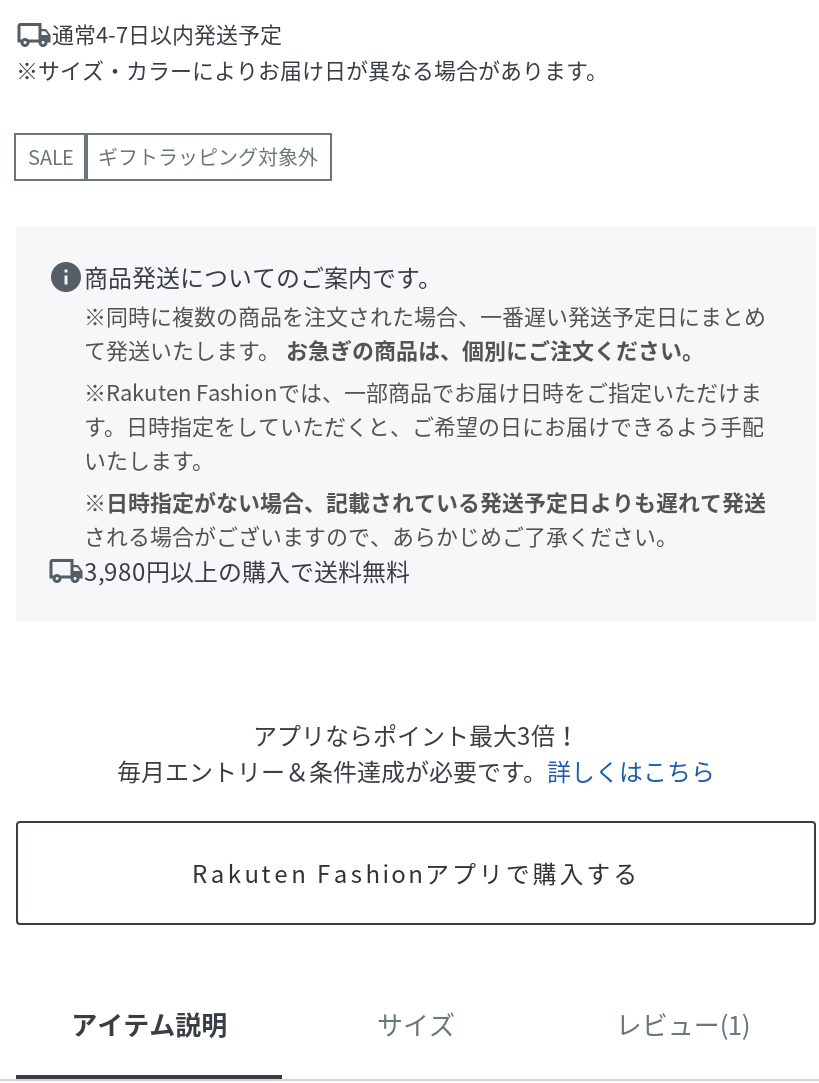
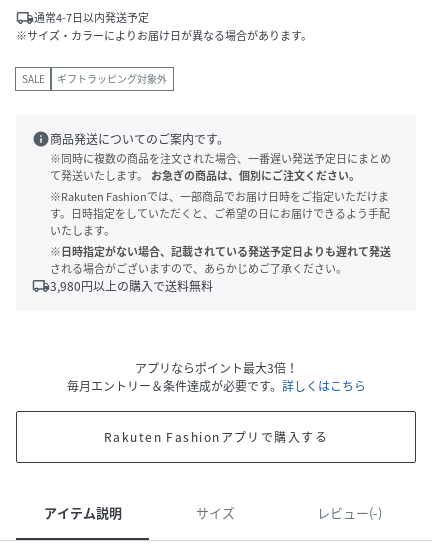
- レビュー(1)
+ レビュー(-)
